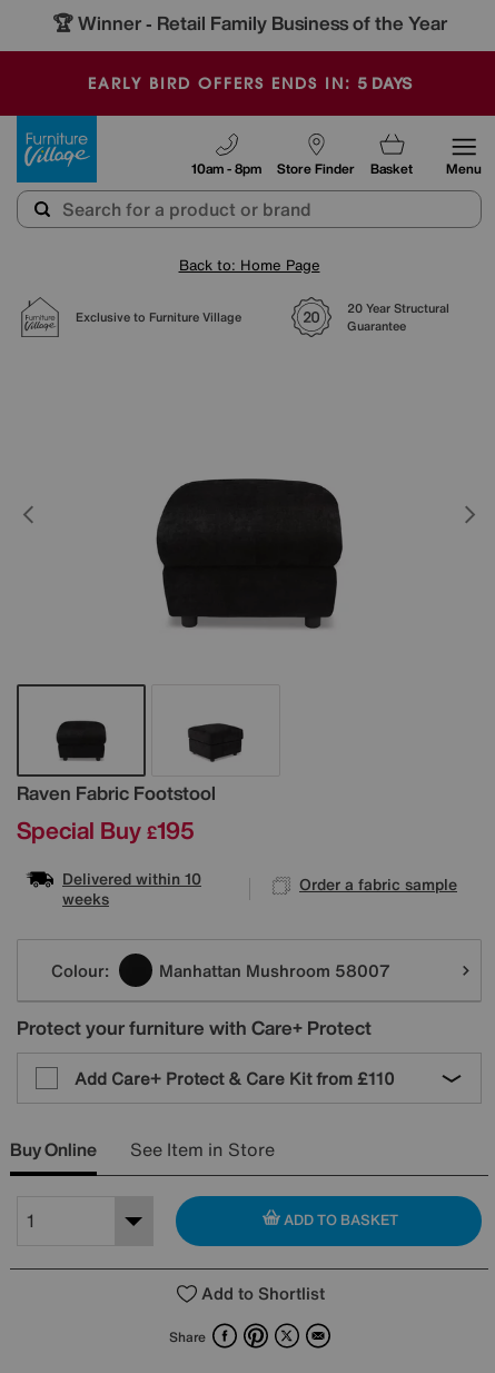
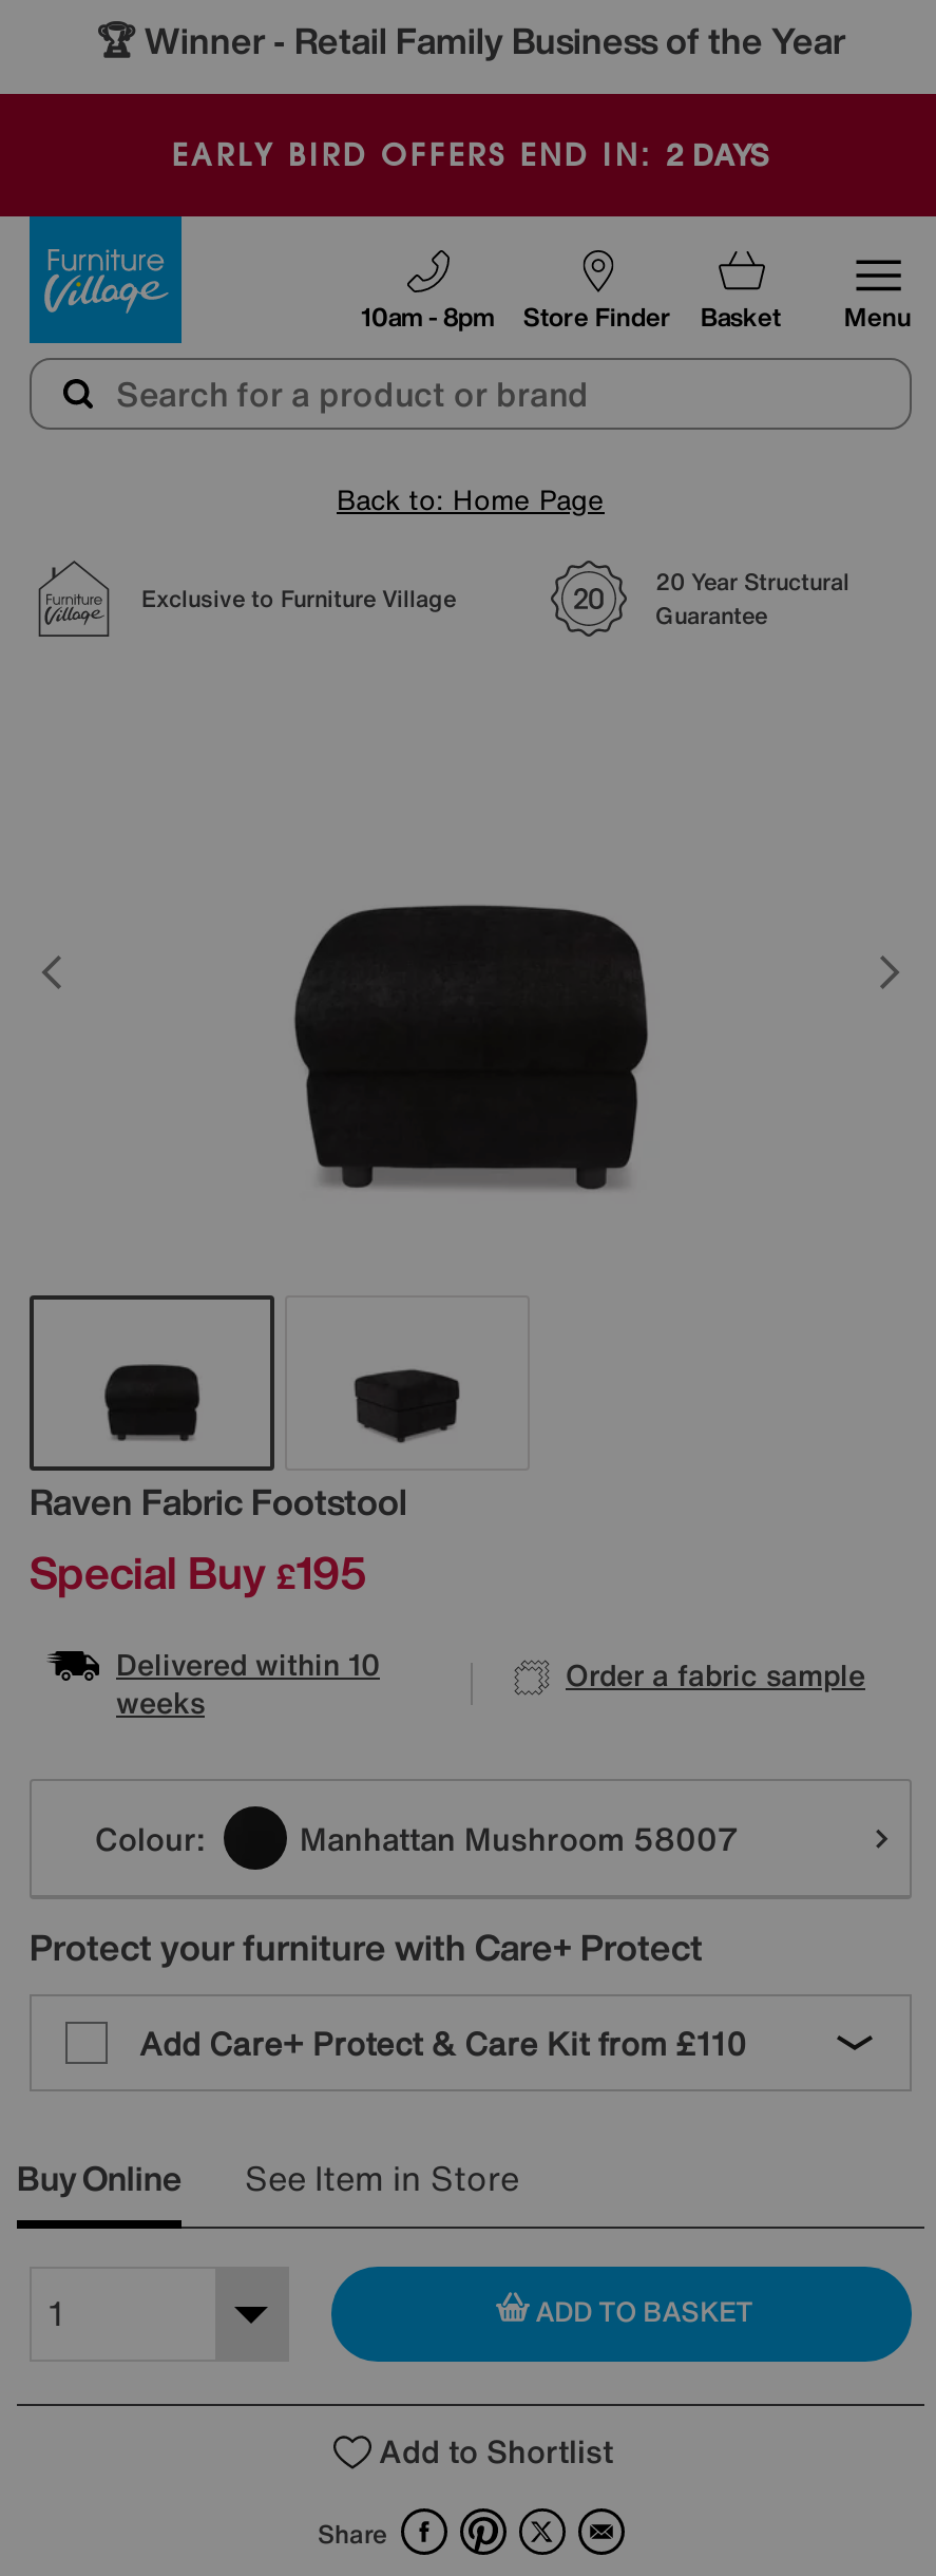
- EARLY BIRD OFFERS ENDS IN: 5 DAYS
+ EARLY BIRD OFFERS END IN: 2 DAYS
